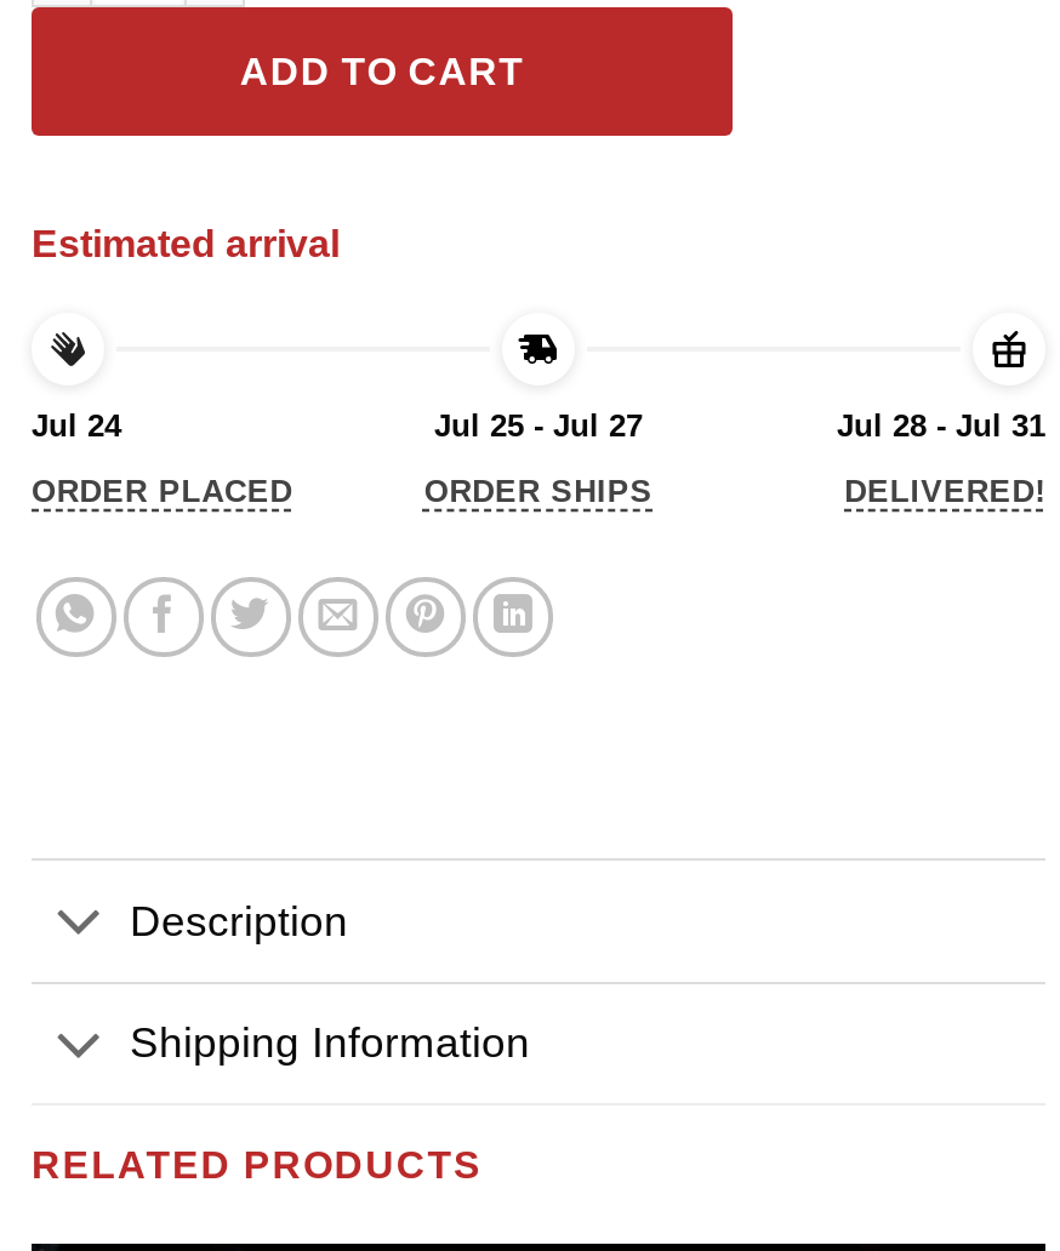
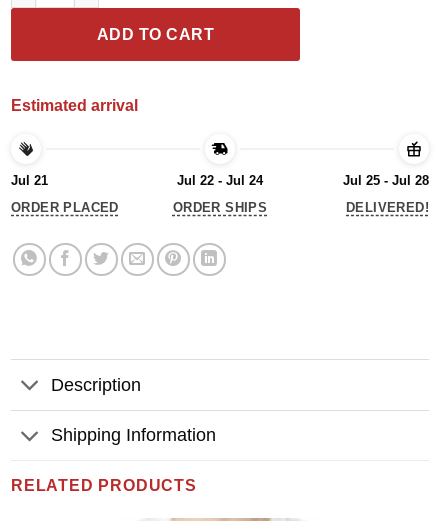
- Jul 24
+ Jul 21

- Jul 25 - Jul 27
+ Jul 22 - Jul 24

- Jul 28 - Jul 31
+ Jul 25 - Jul 28
